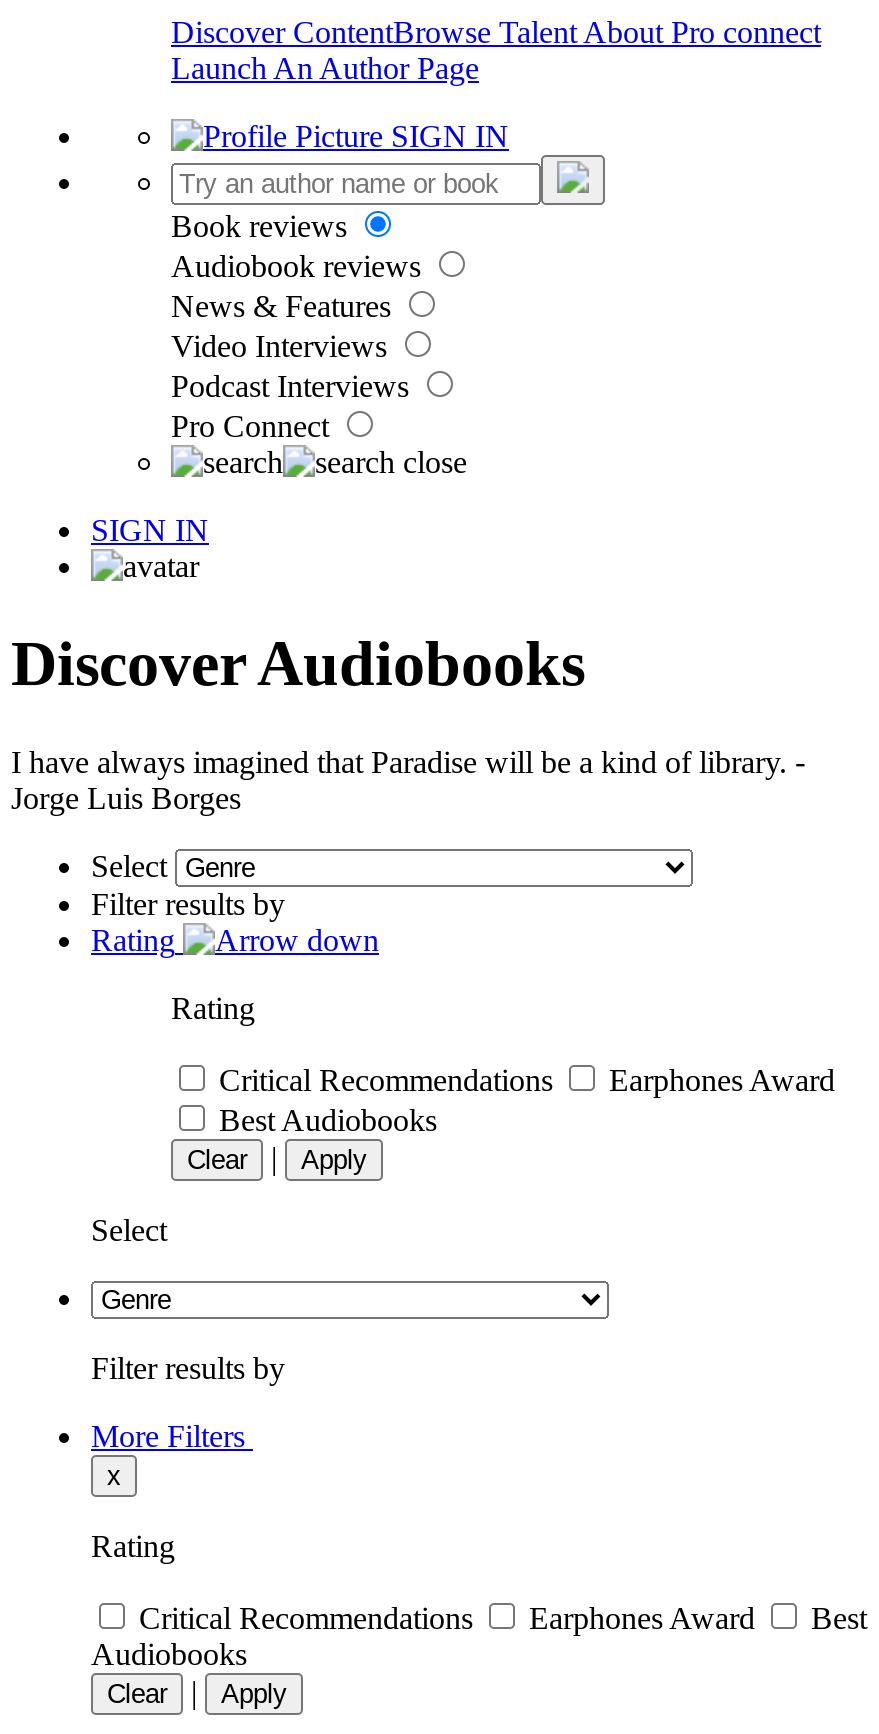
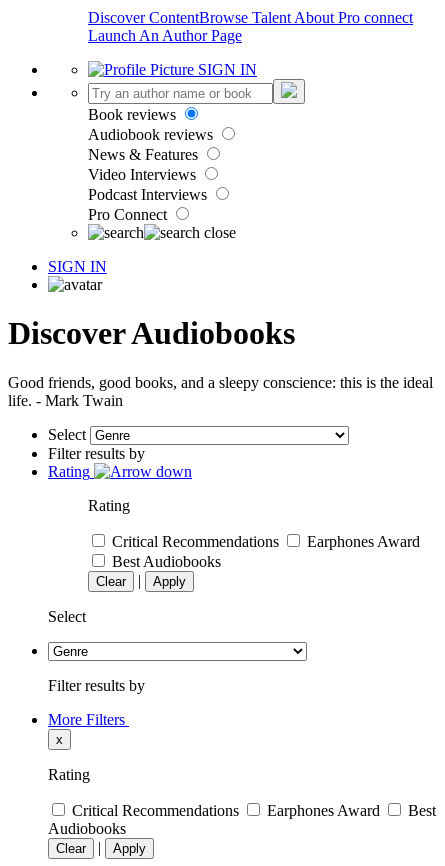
- I have always imagined that Paradise will be a kind of library. -
- Jorge Luis Borges
+ Good friends, good books, and a sleepy conscience: this is the ideal
+ life. - Mark Twain
